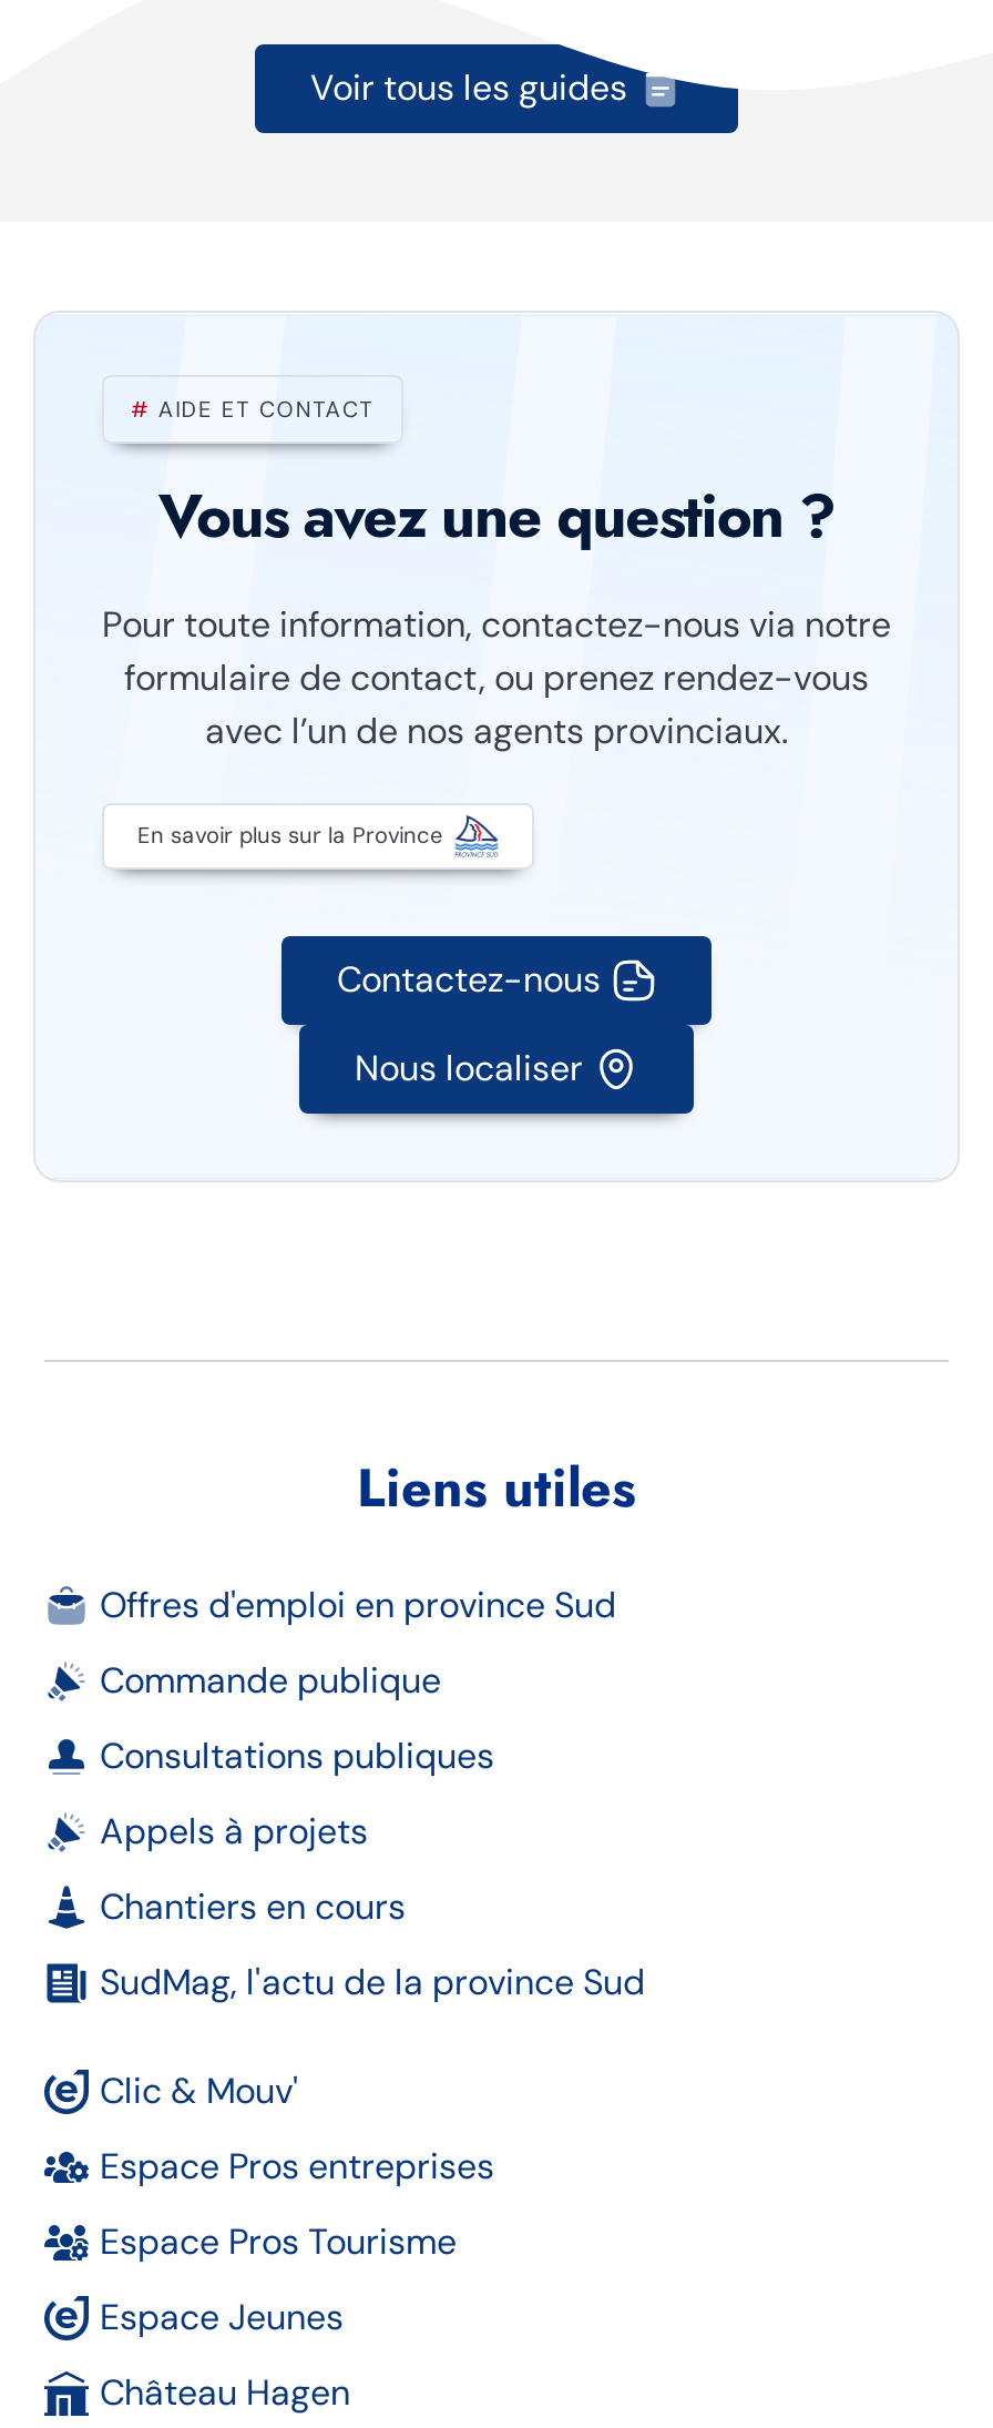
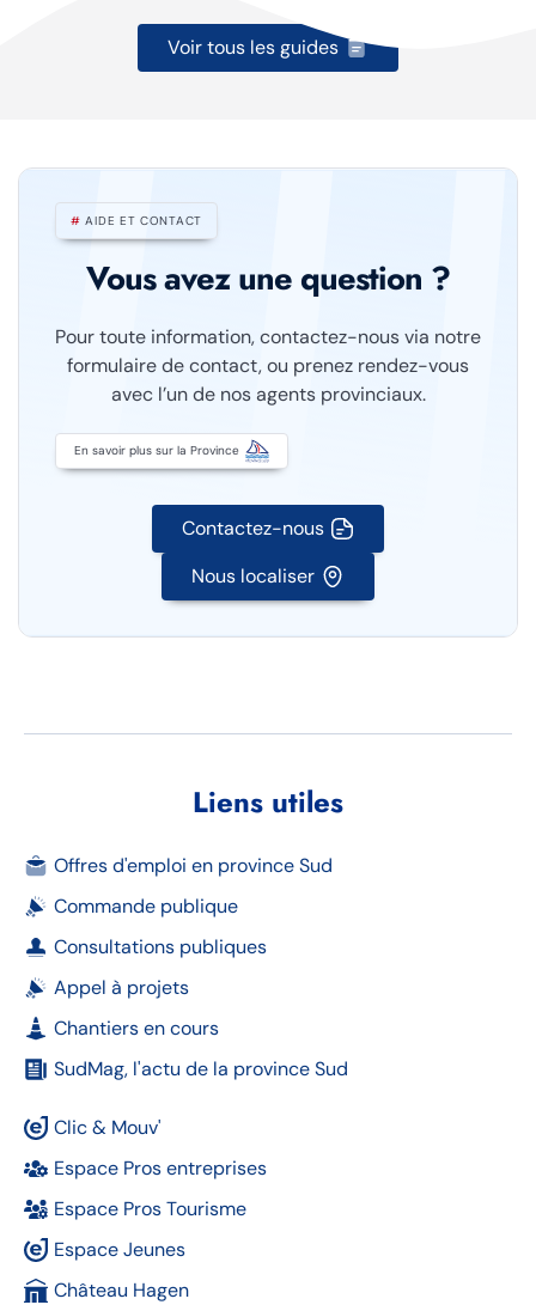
- Appels à projets
+ Appel à projets
